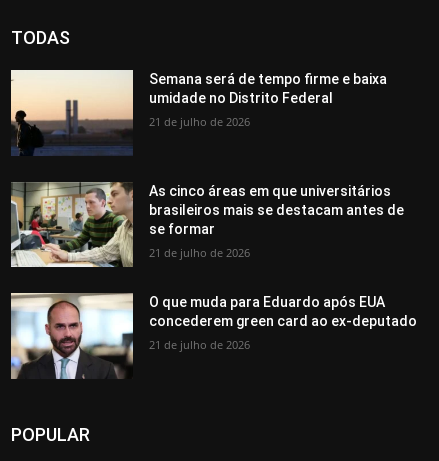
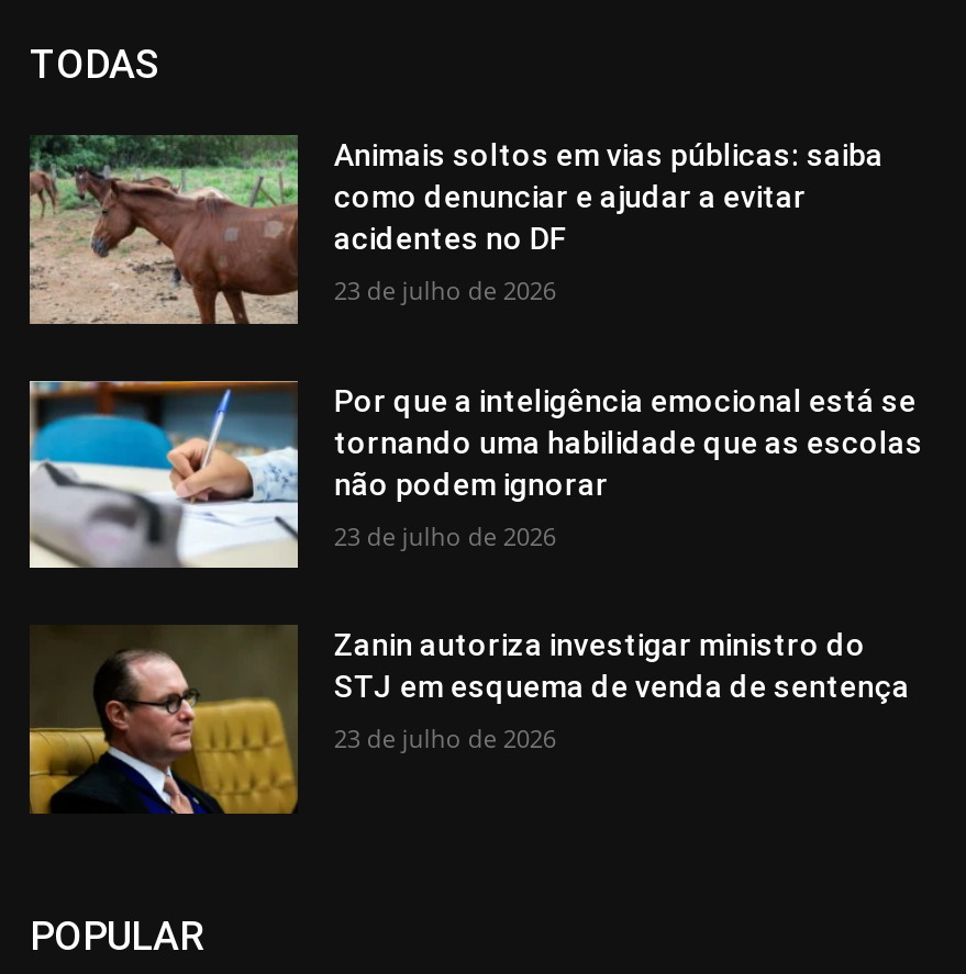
- [image]
- Semana será de tempo firme e baixa
- umidade no Distrito Federal
+ [image]
+ Animais soltos em vias públicas: saiba
+ como denunciar e ajudar a evitar
+ acidentes no DF

- 21 de julho de 2026
+ 23 de julho de 2026

- [image]
- As cinco áreas em que universitários
- brasileiros mais se destacam antes de
- se formar
+ [image]
+ Por que a inteligência emocional está se
+ tornando uma habilidade que as escolas
+ não podem ignorar

- 21 de julho de 2026
+ 23 de julho de 2026

- [image]
- O que muda para Eduardo após EUA
- concederem green card ao ex-deputado
+ [image]
+ Zanin autoriza investigar ministro do
+ STJ em esquema de venda de sentença

- 21 de julho de 2026
+ 23 de julho de 2026
